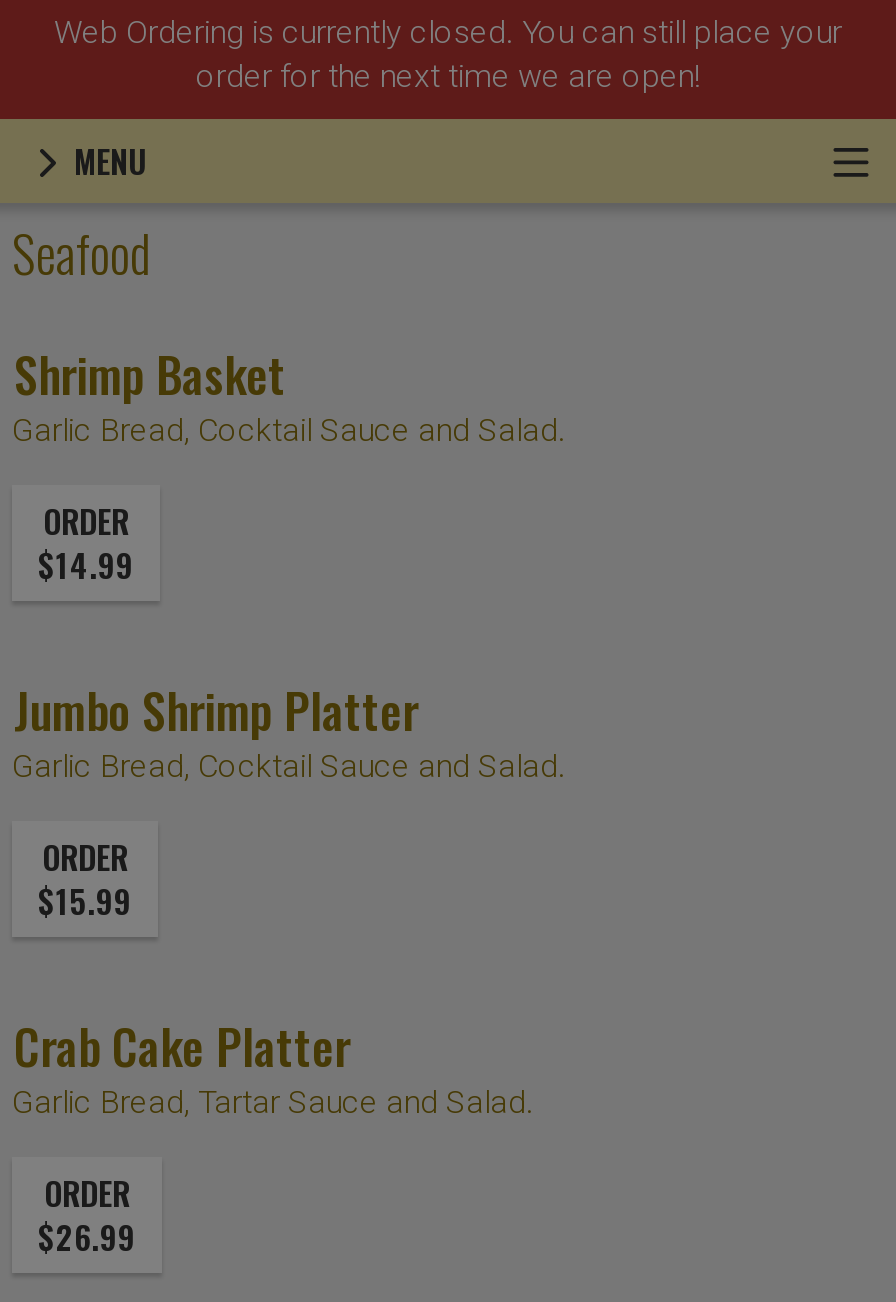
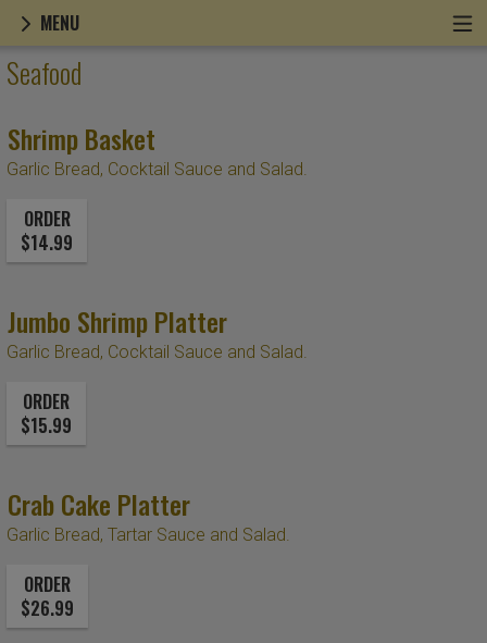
- Web Ordering is currently closed. You can still place your
- order for the next time we are open!
